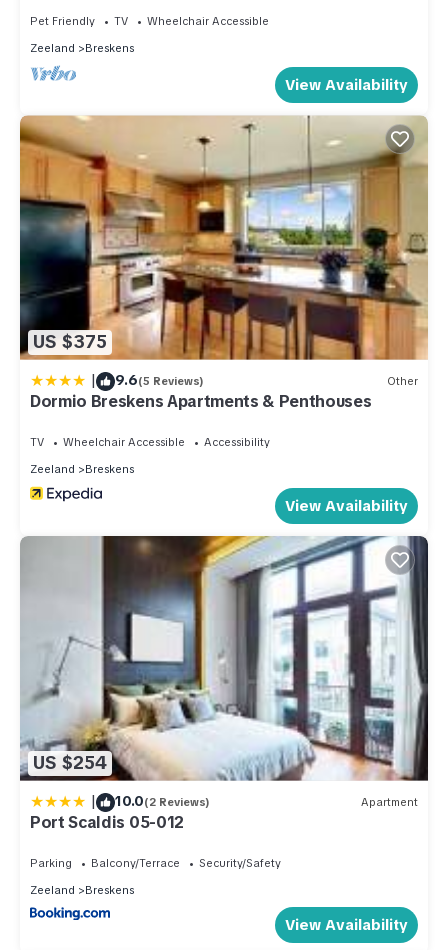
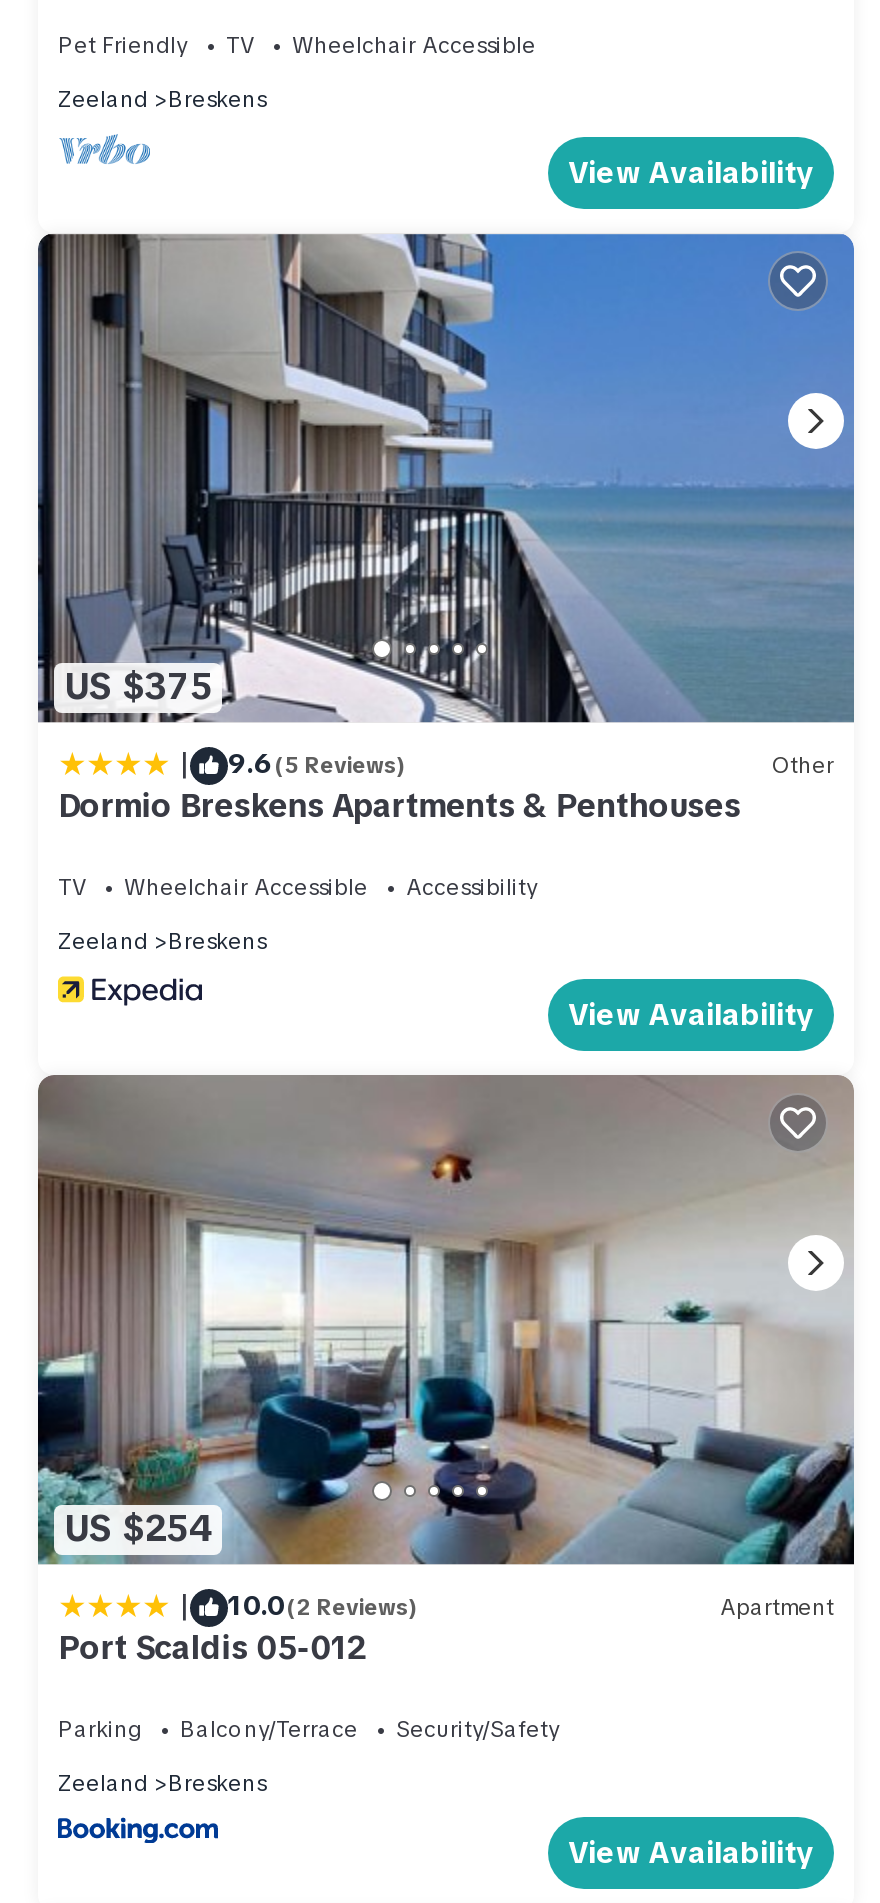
- [image]
+ [image]

- [image]
+ [image]
